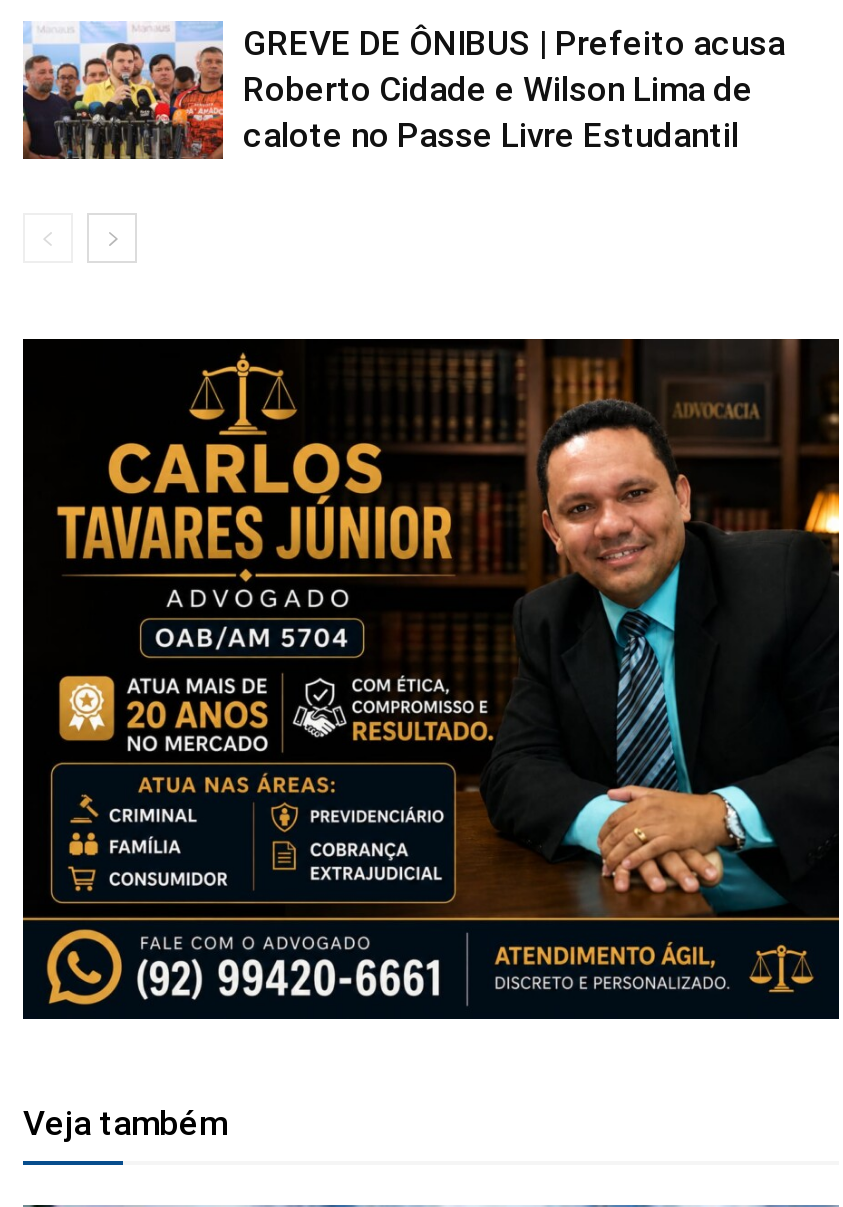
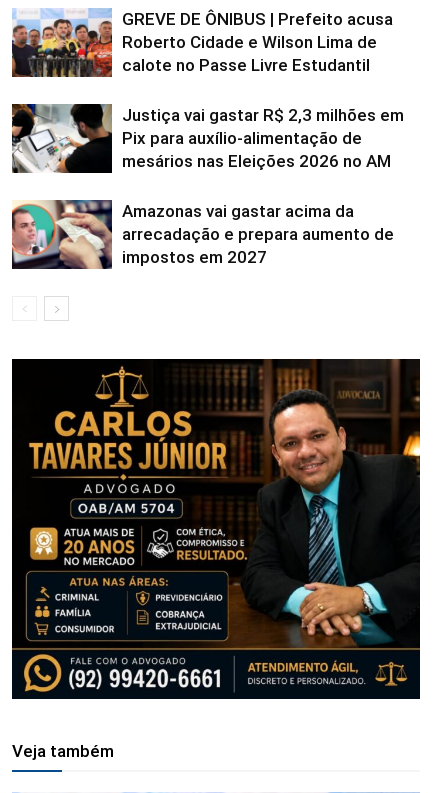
+ [image]
+ Justiça vai gastar R$ 2,3 milhões em
+ Pix para auxílio-alimentação de
+ mesários nas Eleições 2026 no AM
+ Amazonas vai gastar acima da
+ arrecadação e prepara aumento de
+ impostos em 2027

+ [image]
